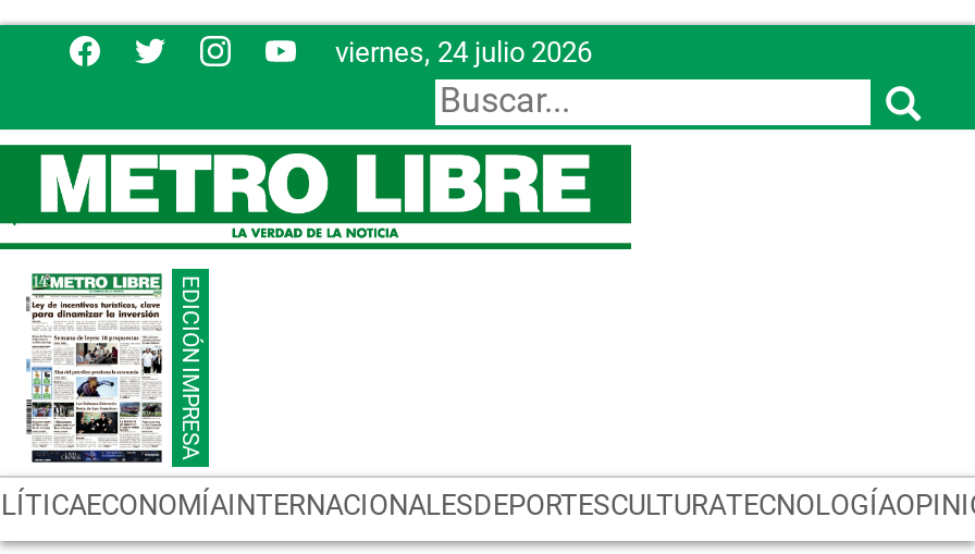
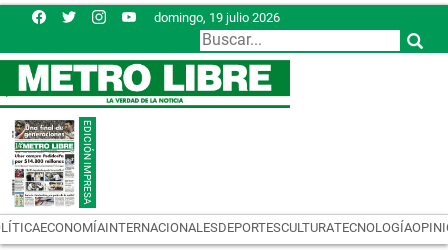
- viernes, 24 julio 2026
+ domingo, 19 julio 2026

- [image]
+ [image]
